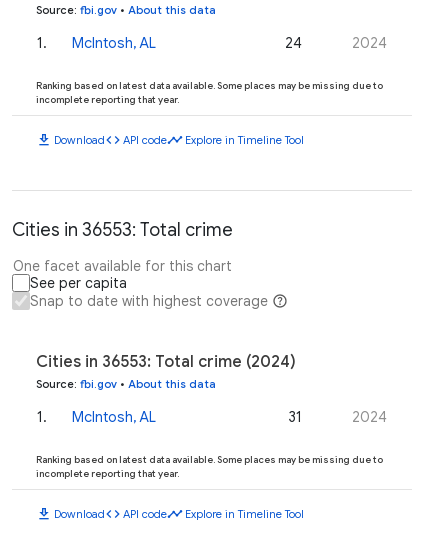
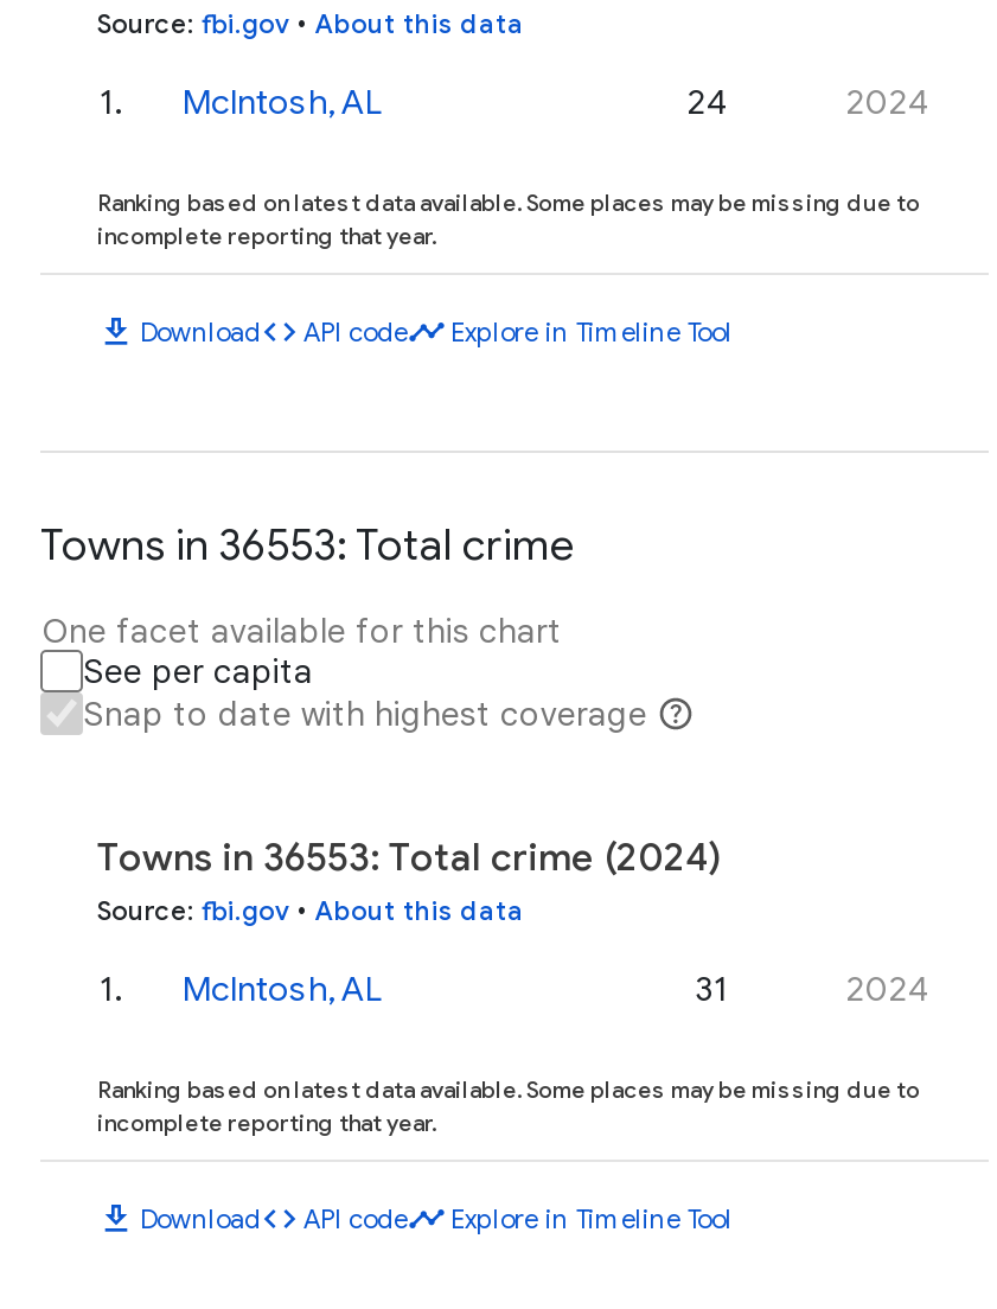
- Cities in 36553: Total crime
+ Towns in 36553: Total crime

- Cities in 36553: Total crime (2024)
+ Towns in 36553: Total crime (2024)
